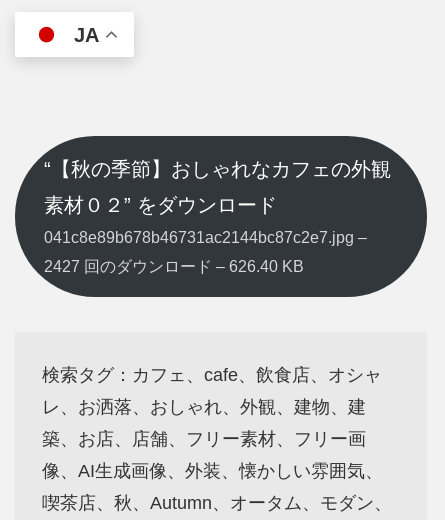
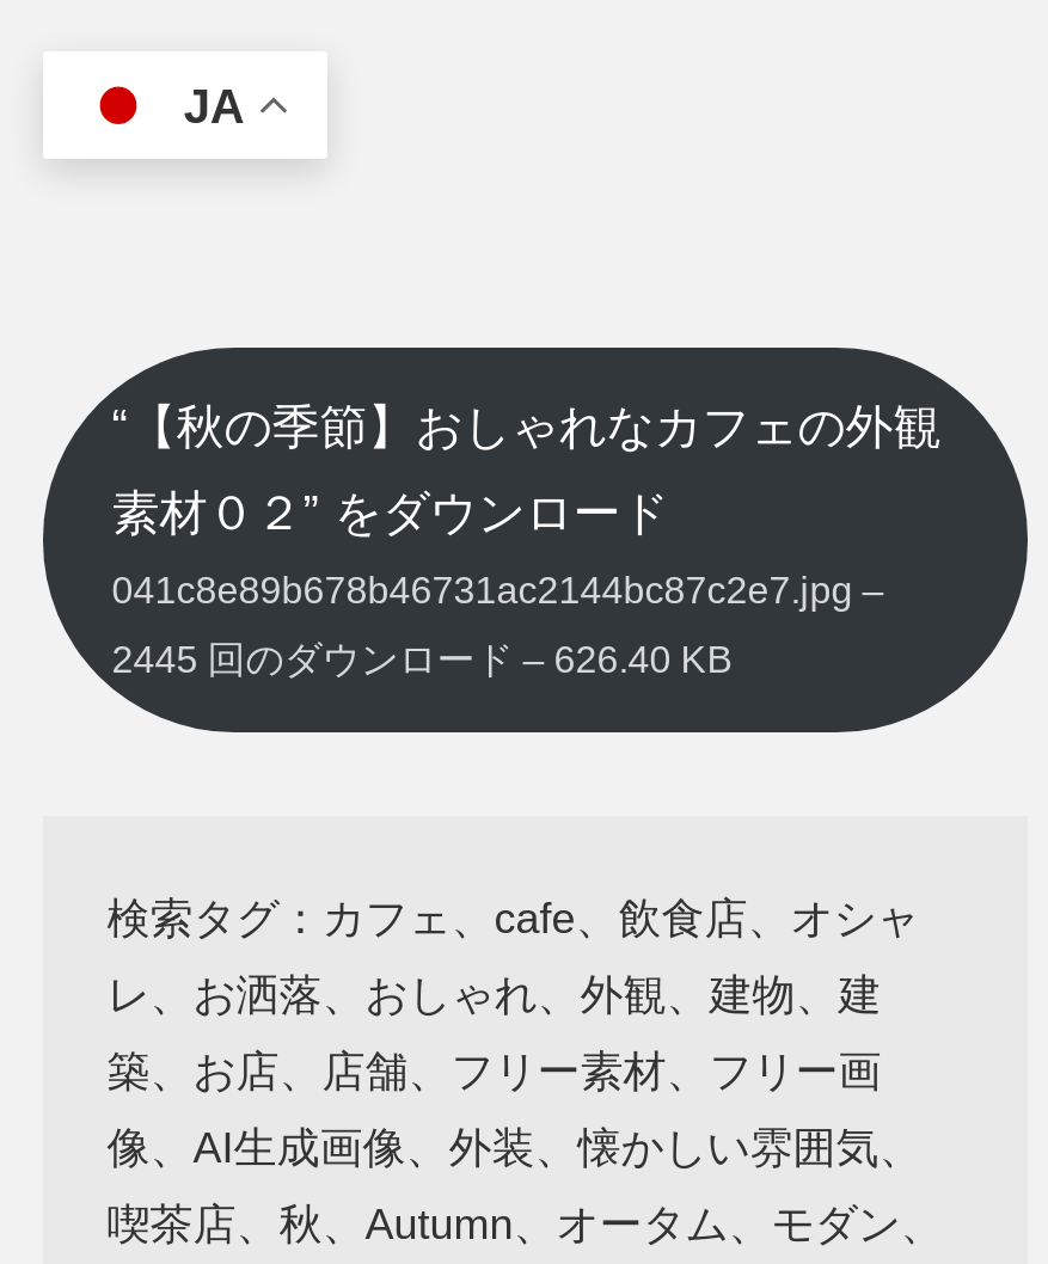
- 2427 回のダウンロード – 626.40 KB
+ 2445 回のダウンロード – 626.40 KB
